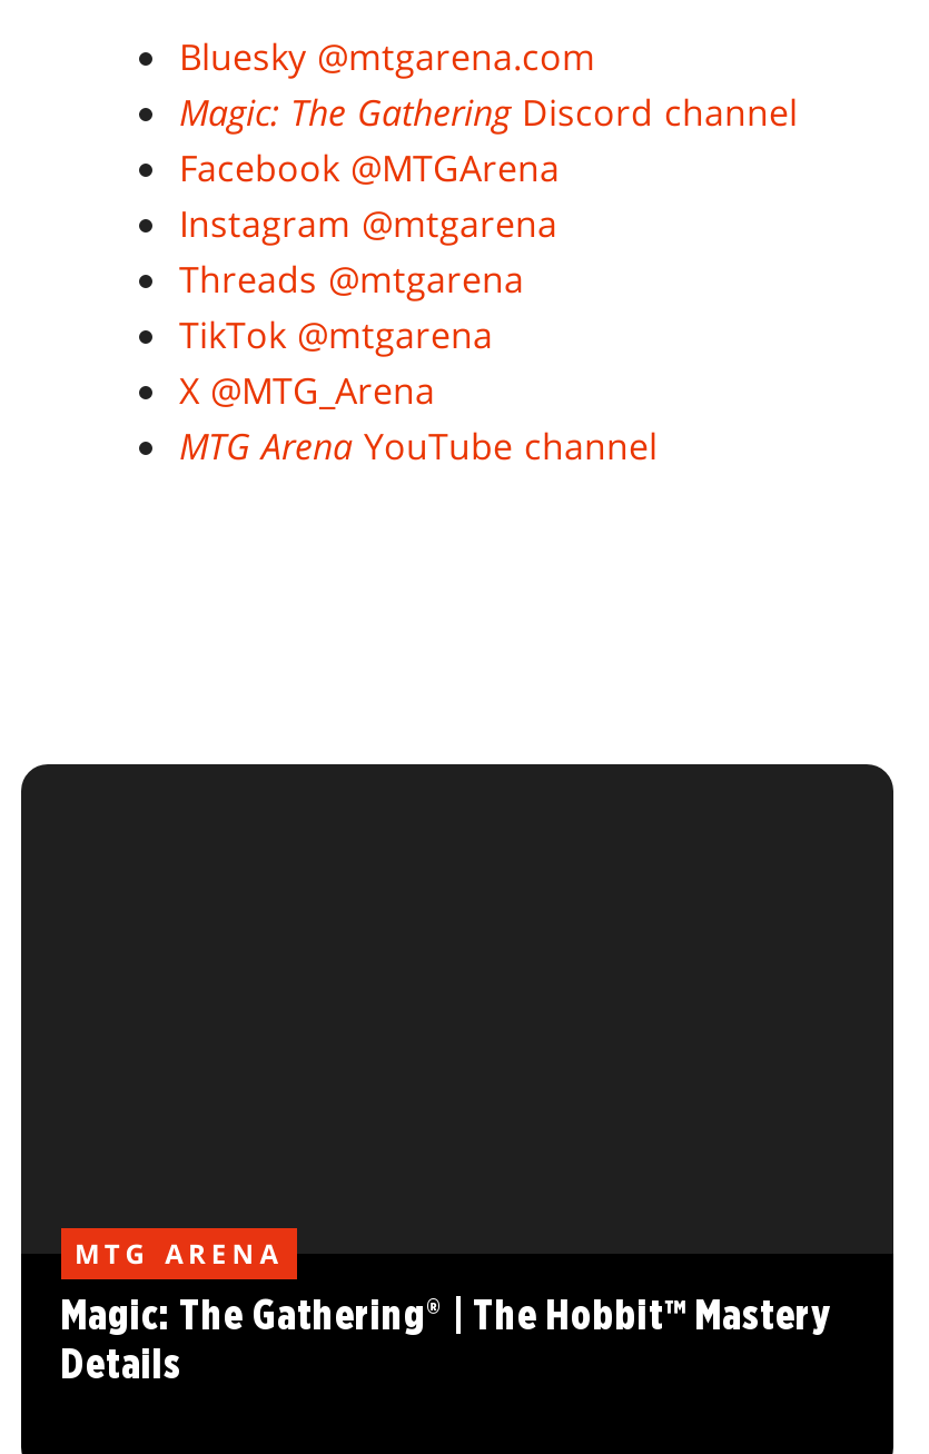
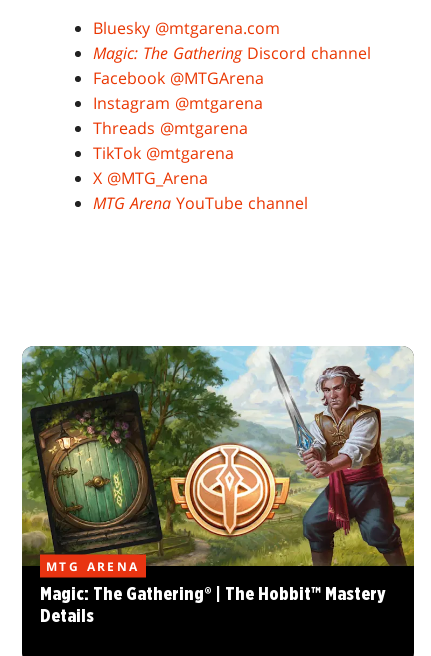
+ [image]
